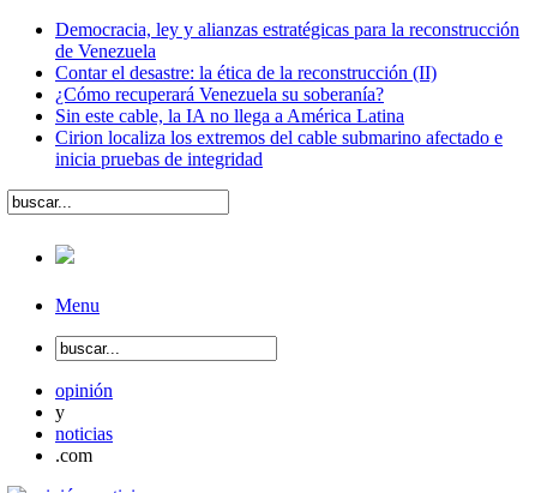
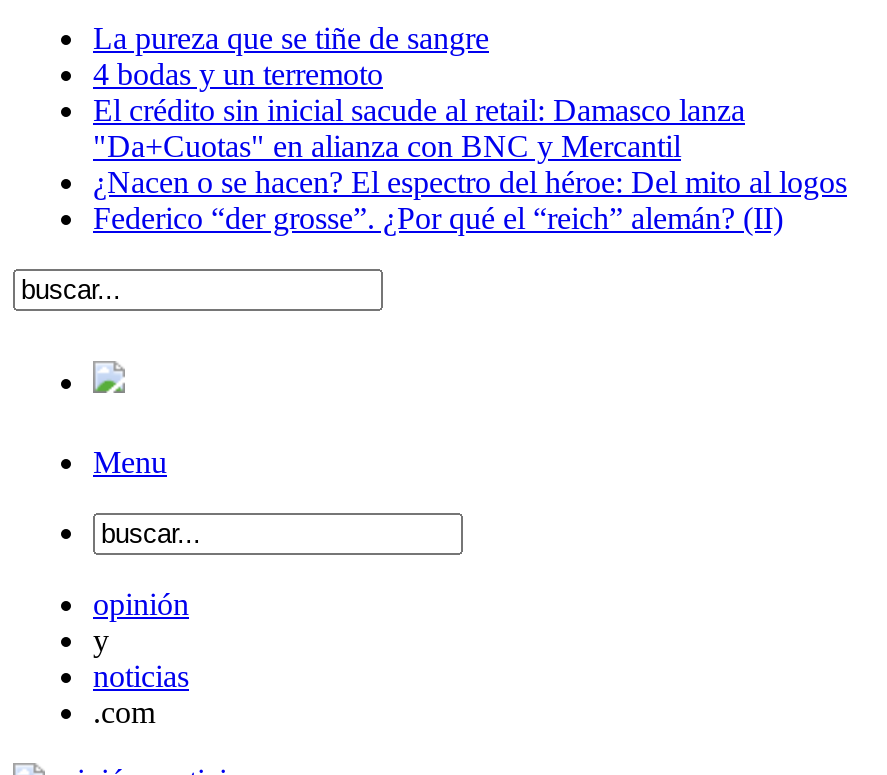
- Democracia, ley y alianzas estratégicas para la reconstrucción
- de Venezuela
- Contar el desastre: la ética de la reconstrucción (II)
- ¿Cómo recuperará Venezuela su soberanía?
- Sin este cable, la IA no llega a América Latina
- Cirion localiza los extremos del cable submarino afectado e
- inicia pruebas de integridad
+ La pureza que se tiñe de sangre
+ 4 bodas y un terremoto
+ El crédito sin inicial sacude al retail: Damasco lanza
+ "Da+Cuotas" en alianza con BNC y Mercantil
+ ¿Nacen o se hacen? El espectro del héroe: Del mito al logos
+ Federico “der grosse”. ¿Por qué el “reich” alemán? (II)
